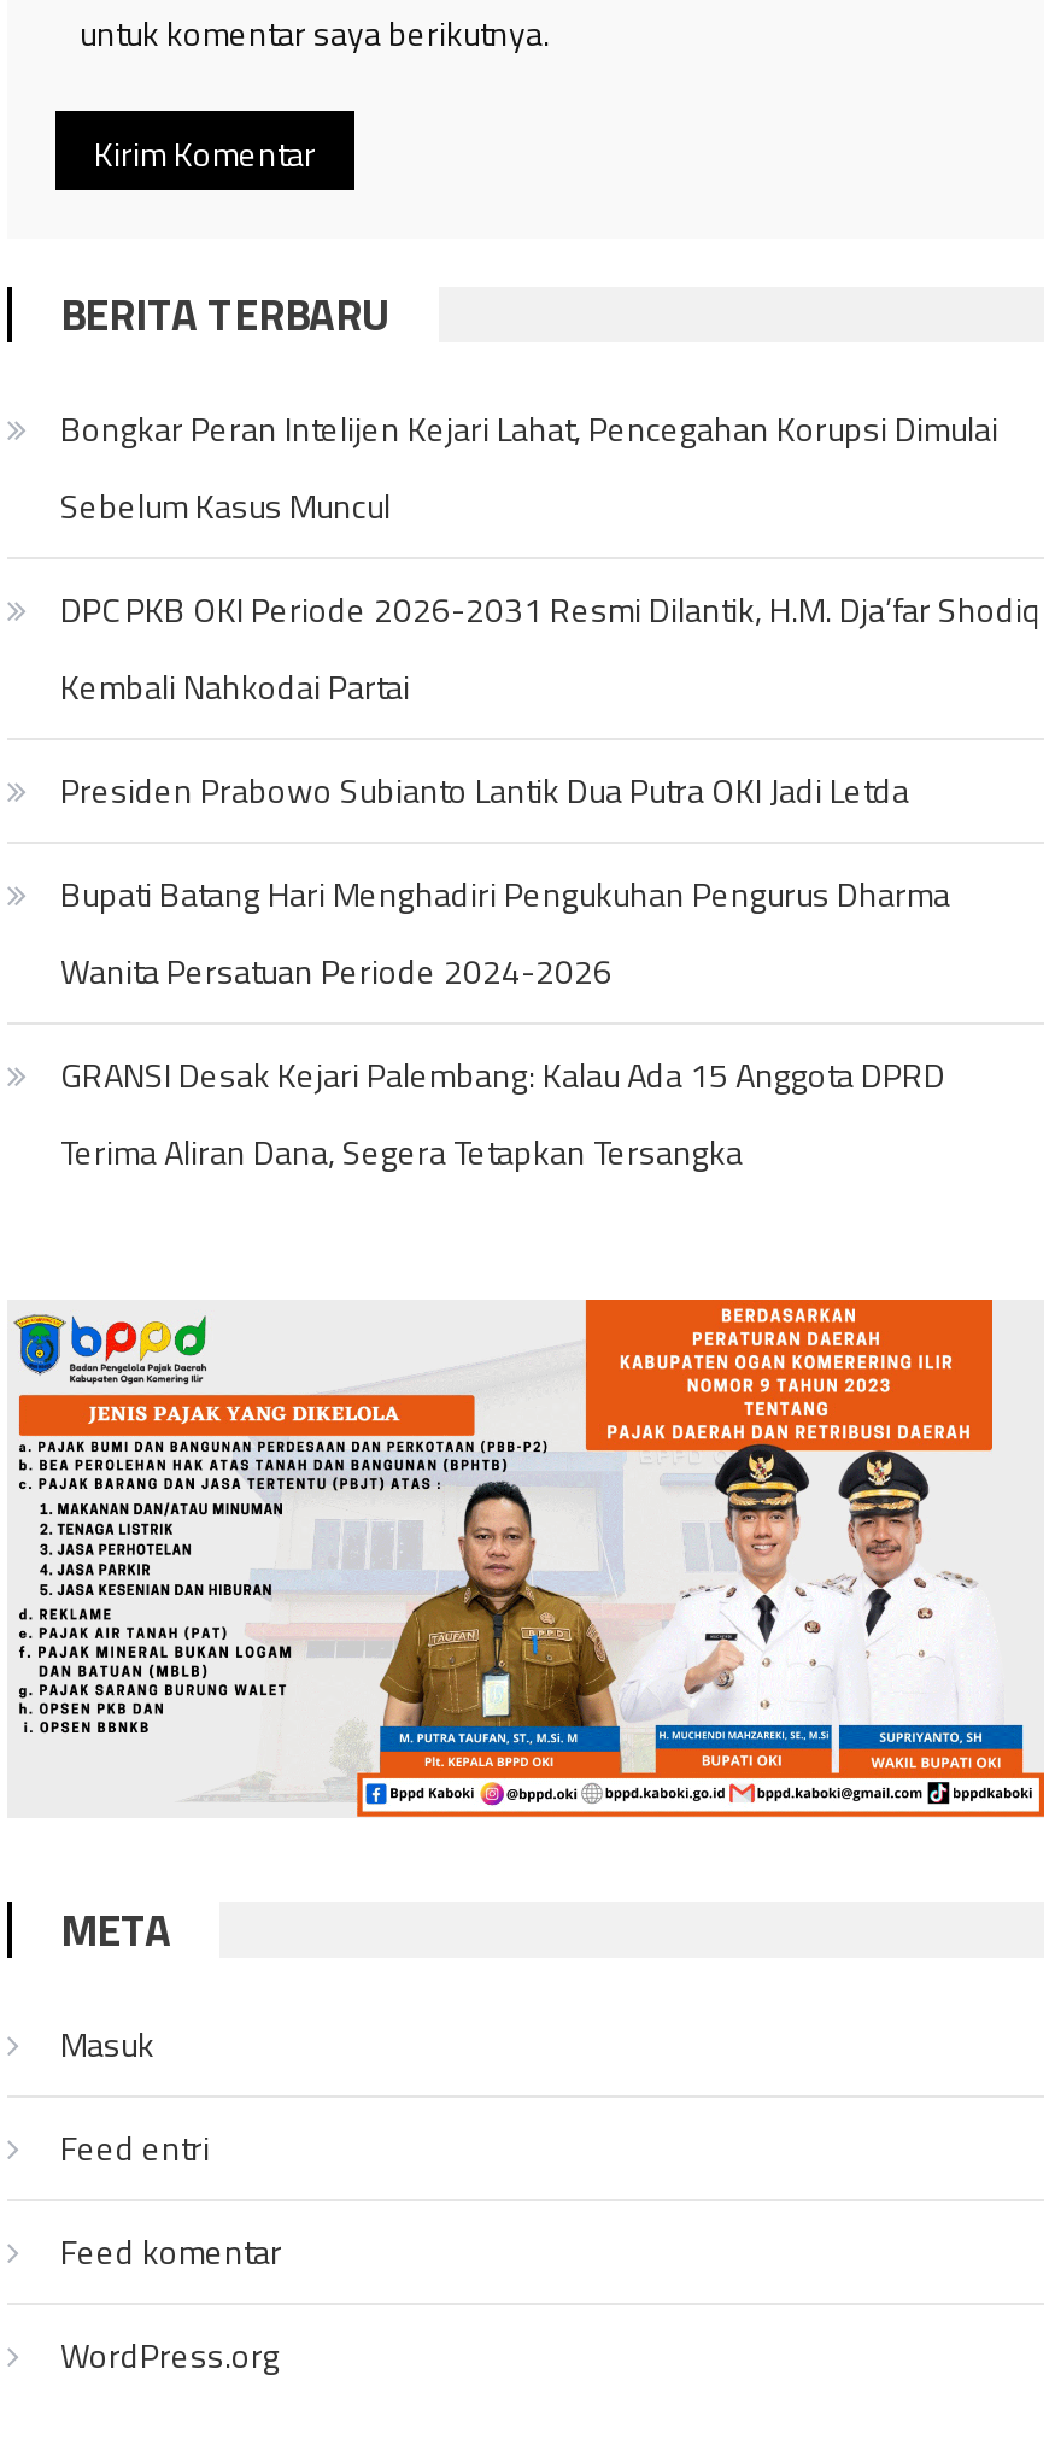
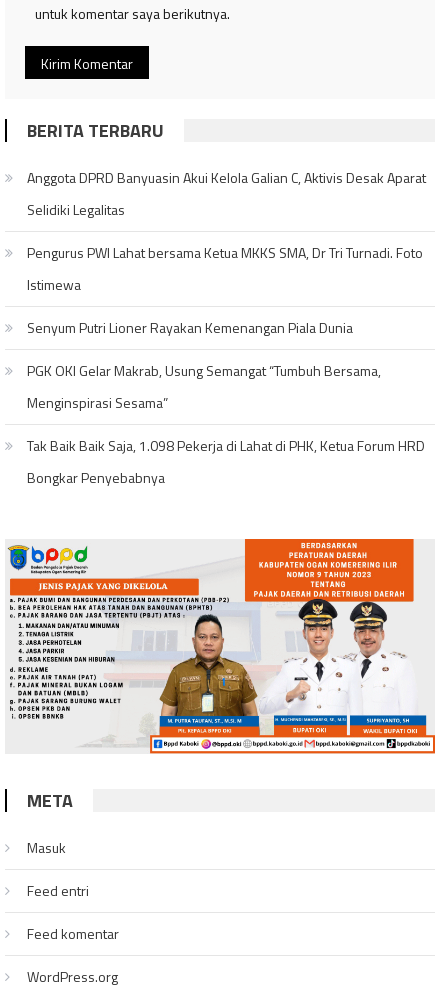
- Bongkar Peran Intelijen Kejari Lahat, Pencegahan Korupsi Dimulai
+ Anggota DPRD Banyuasin Akui Kelola Galian C, Aktivis Desak Aparat

- Sebelum Kasus Muncul
+ Selidiki Legalitas

- DPC PKB OKI Periode 2026-2031 Resmi Dilantik, H.M. Dja’far Shodiq
+ Pengurus PWI Lahat bersama Ketua MKKS SMA, Dr Tri Turnadi. Foto

- Kembali Nahkodai Partai
+ Istimewa

- Presiden Prabowo Subianto Lantik Dua Putra OKI Jadi Letda
+ Senyum Putri Lioner Rayakan Kemenangan Piala Dunia

- Bupati Batang Hari Menghadiri Pengukuhan Pengurus Dharma
+ PGK OKI Gelar Makrab, Usung Semangat “Tumbuh Bersama,

- Wanita Persatuan Periode 2024-2026
+ Menginspirasi Sesama”

- GRANSI Desak Kejari Palembang: Kalau Ada 15 Anggota DPRD
+ Tak Baik Baik Saja, 1.098 Pekerja di Lahat di PHK, Ketua Forum HRD

- Terima Aliran Dana, Segera Tetapkan Tersangka
+ Bongkar Penyebabnya
